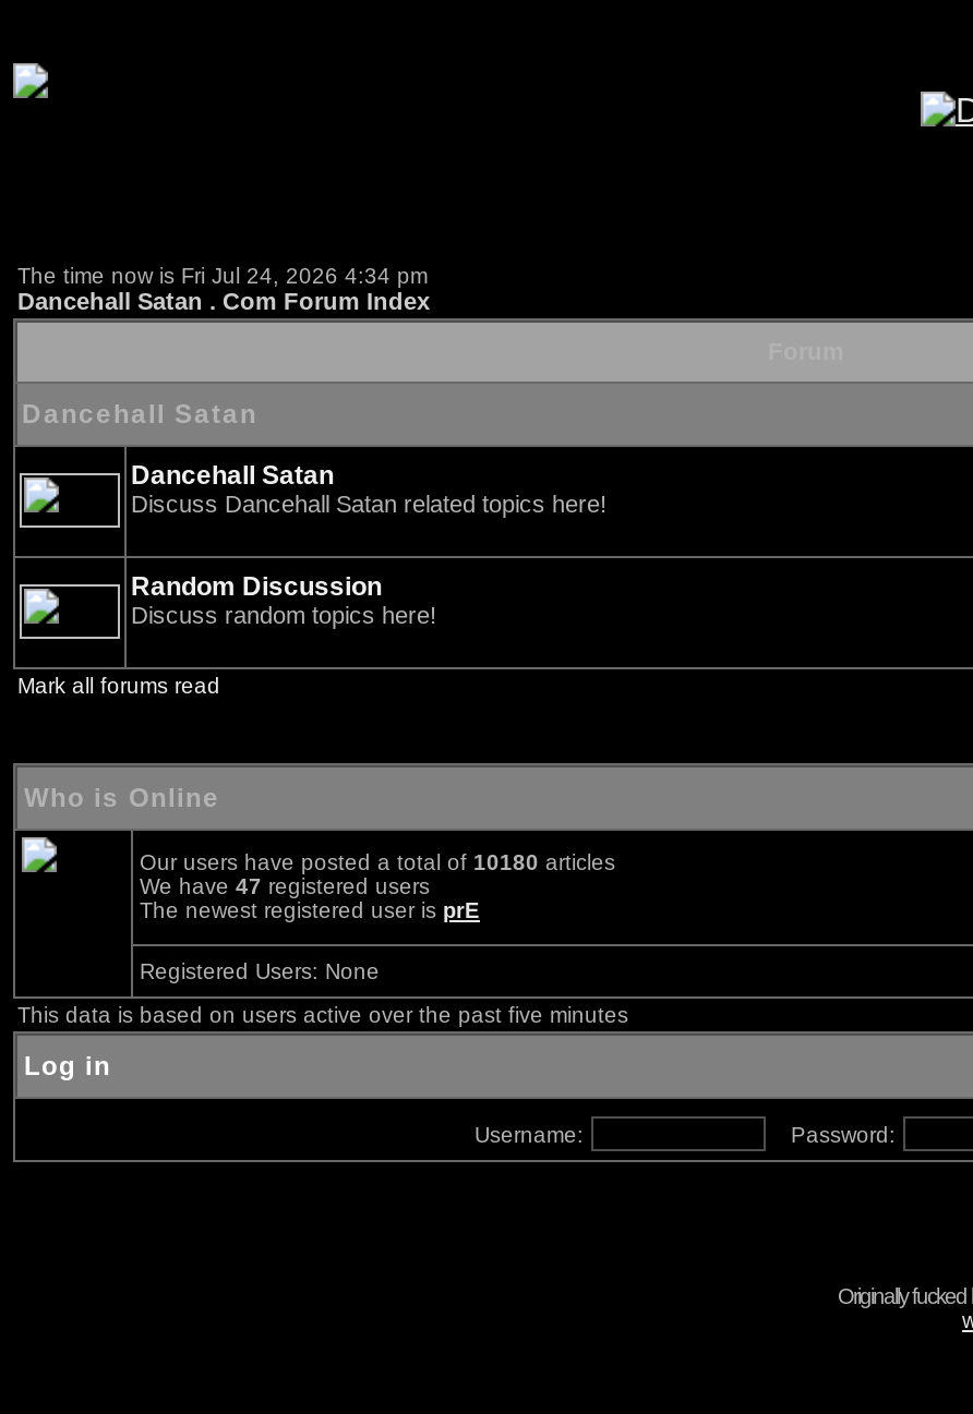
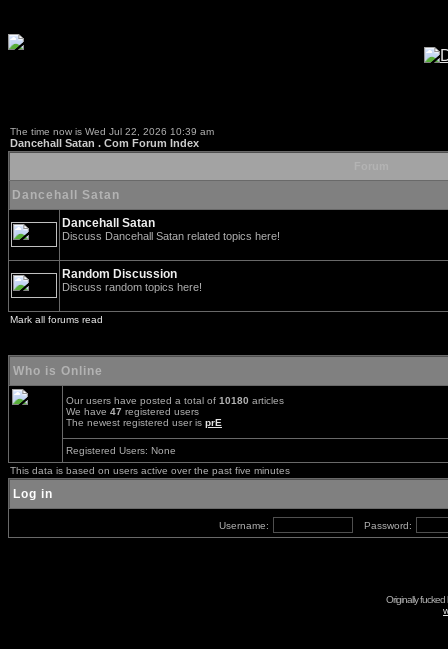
- The time now is Fri Jul 24, 2026 4:34 pm
+ The time now is Wed Jul 22, 2026 10:39 am
